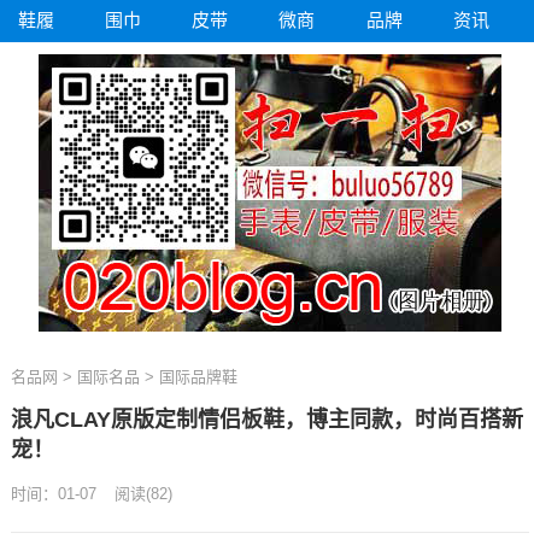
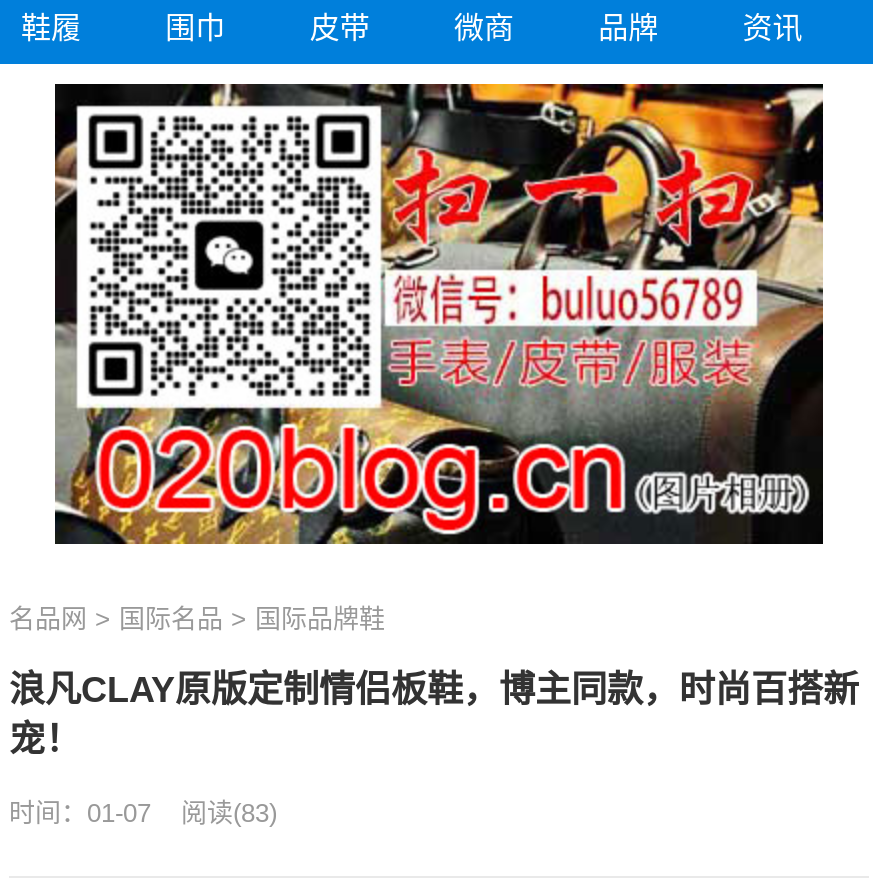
- 时间：01-07 阅读(82)
+ 时间：01-07 阅读(83)
